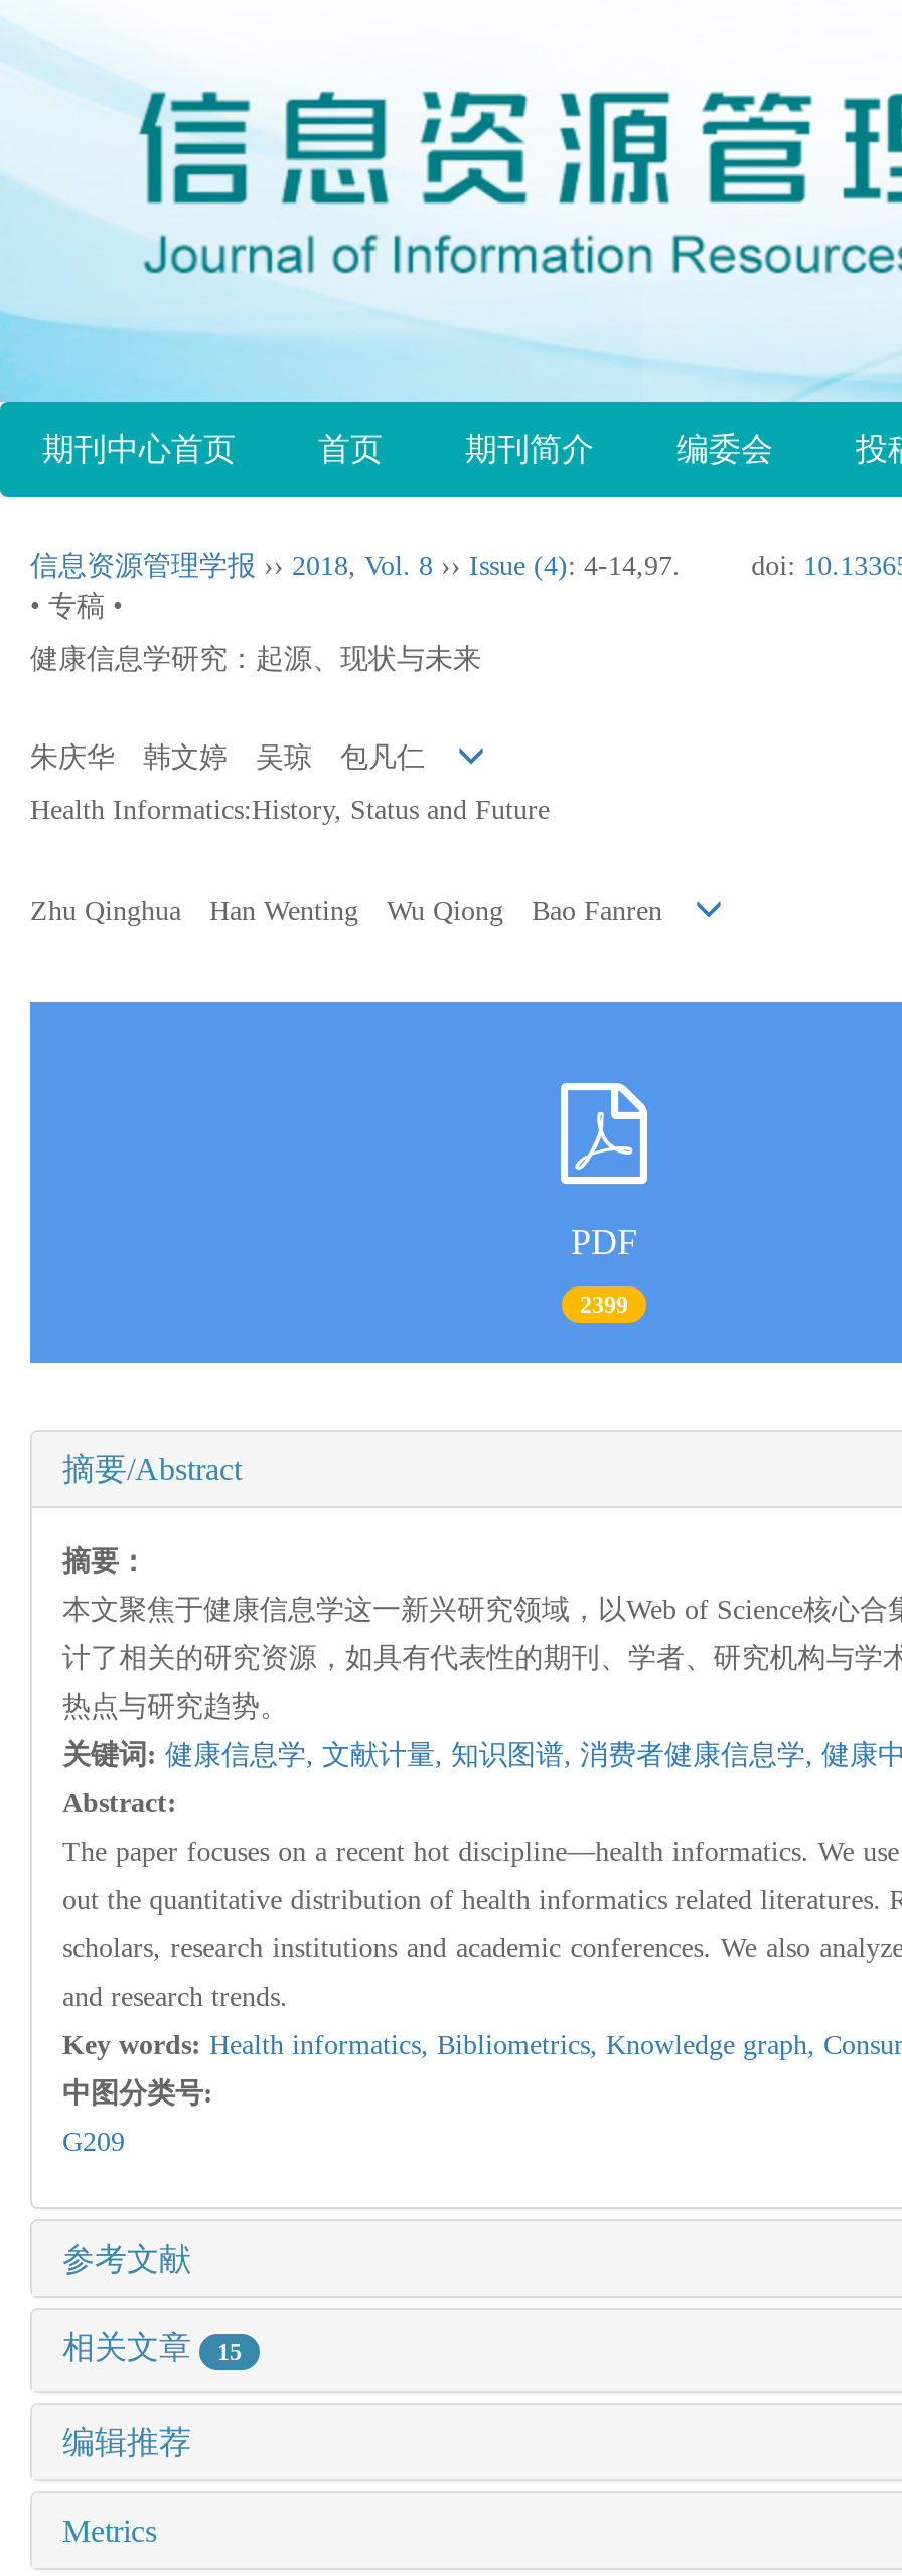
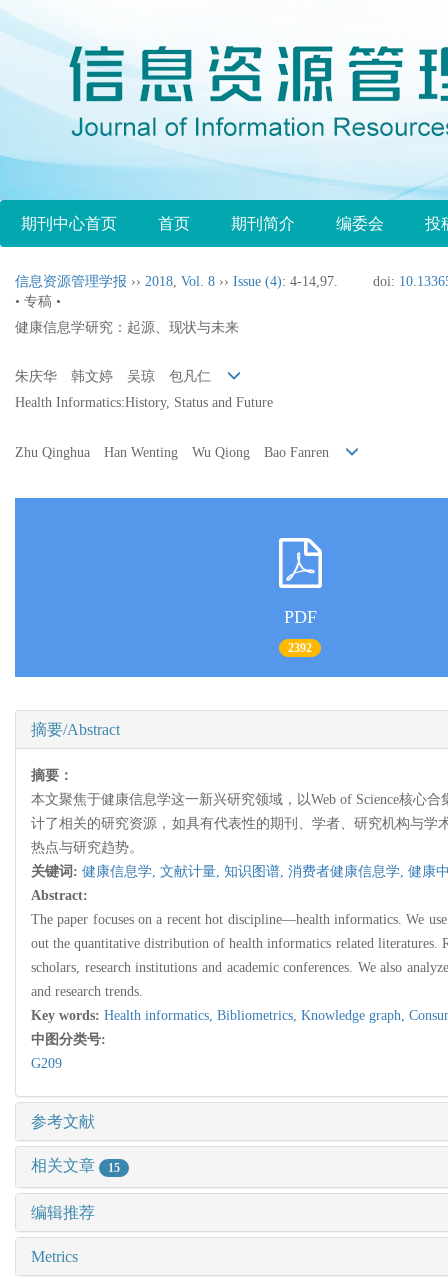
- 2399
+ 2392
